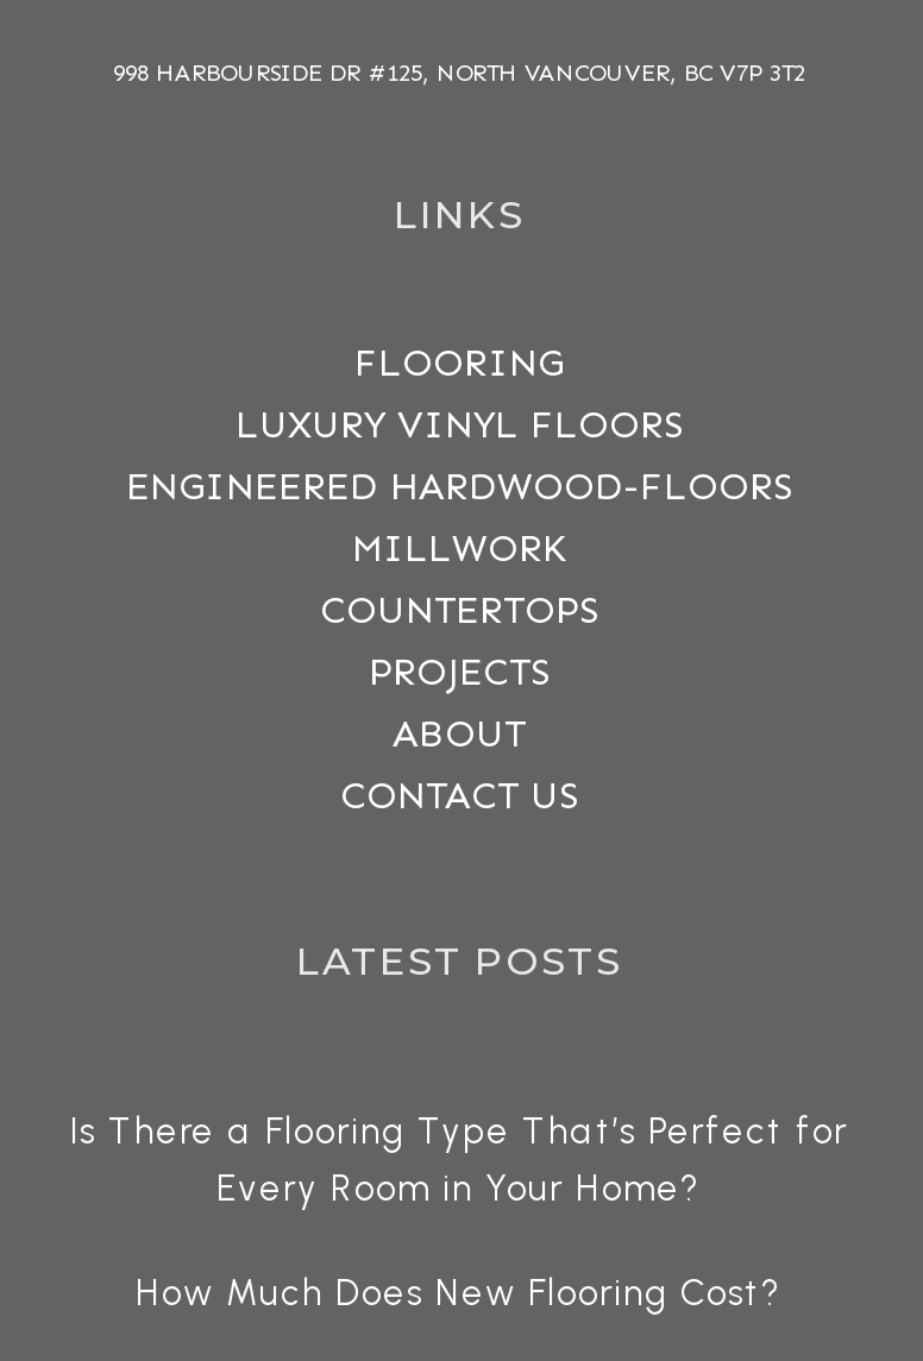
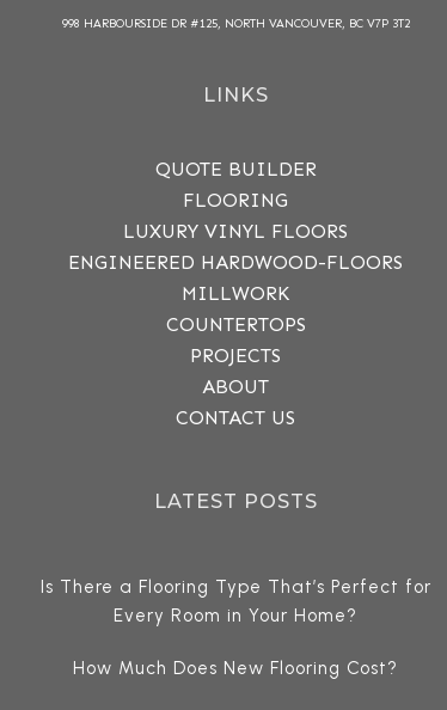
+ QUOTE BUILDER
